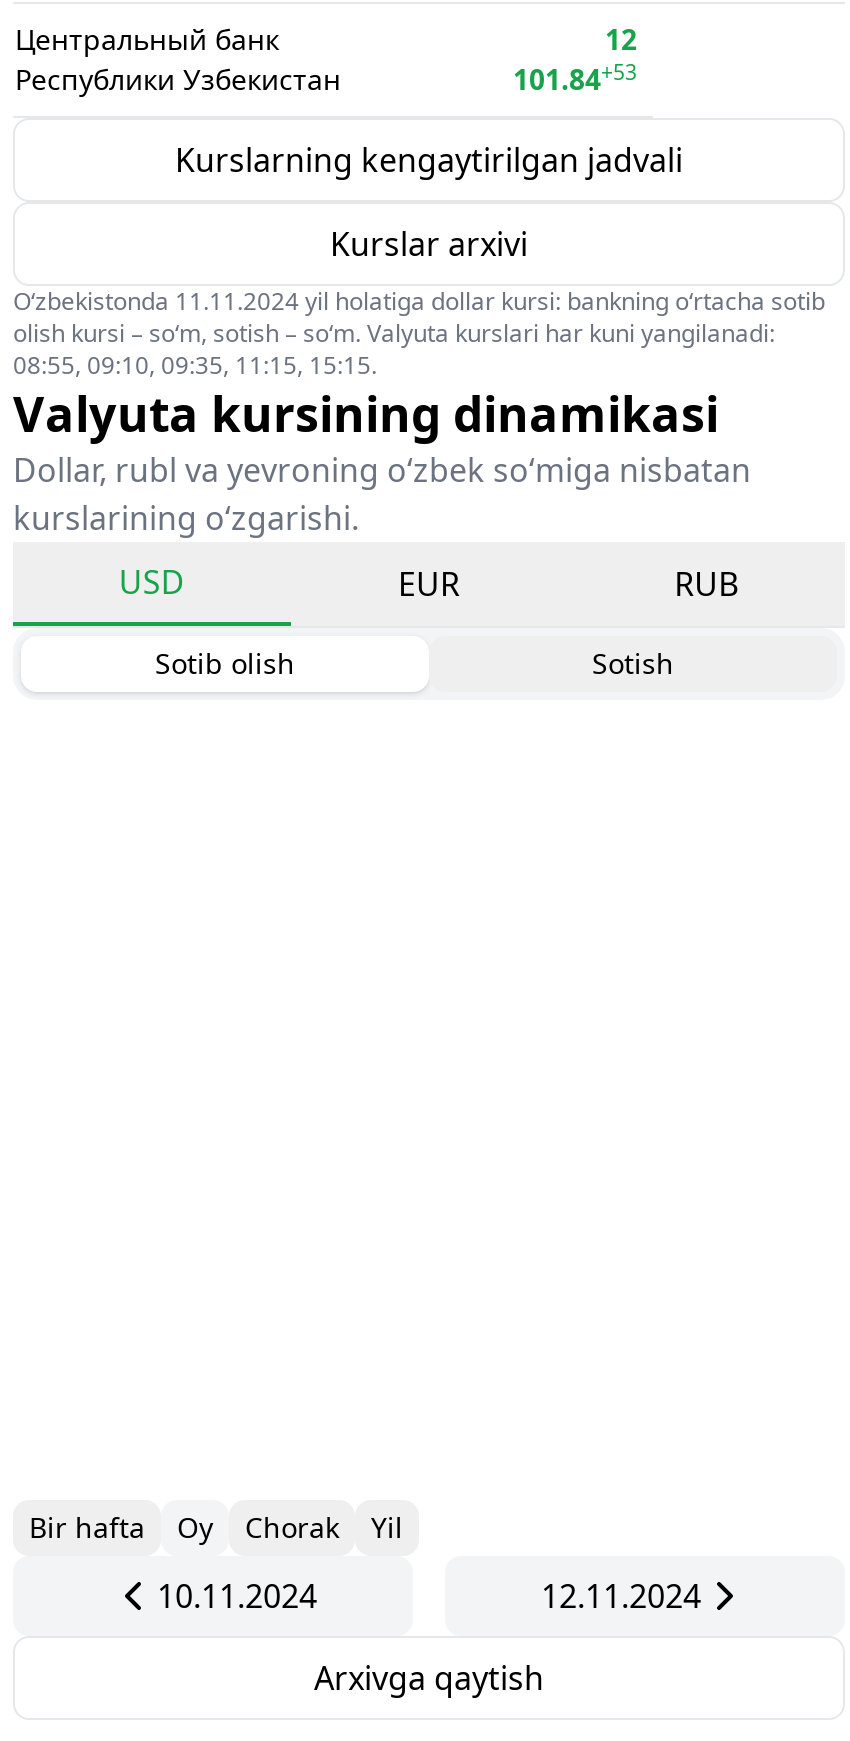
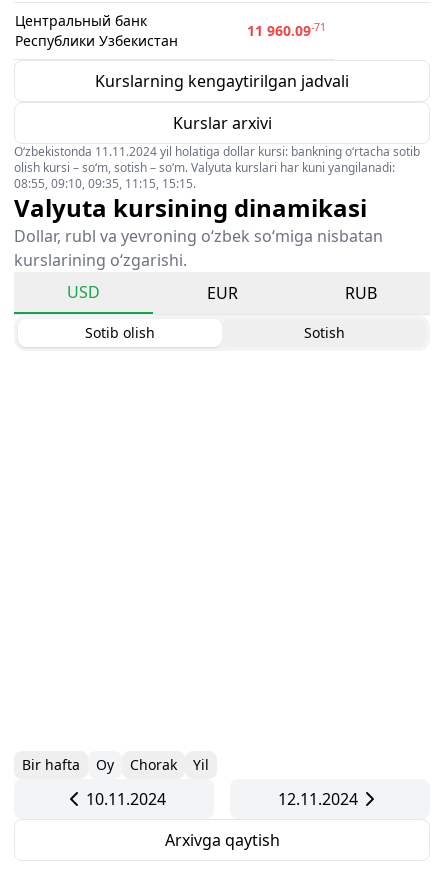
- 12
- 101.84+53
+ 11 960.09-71
